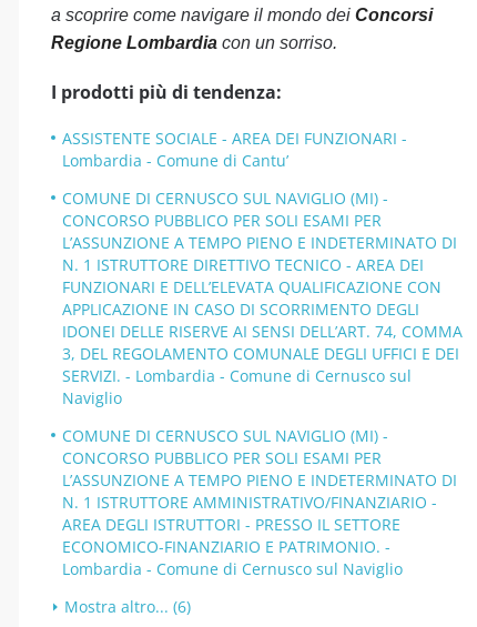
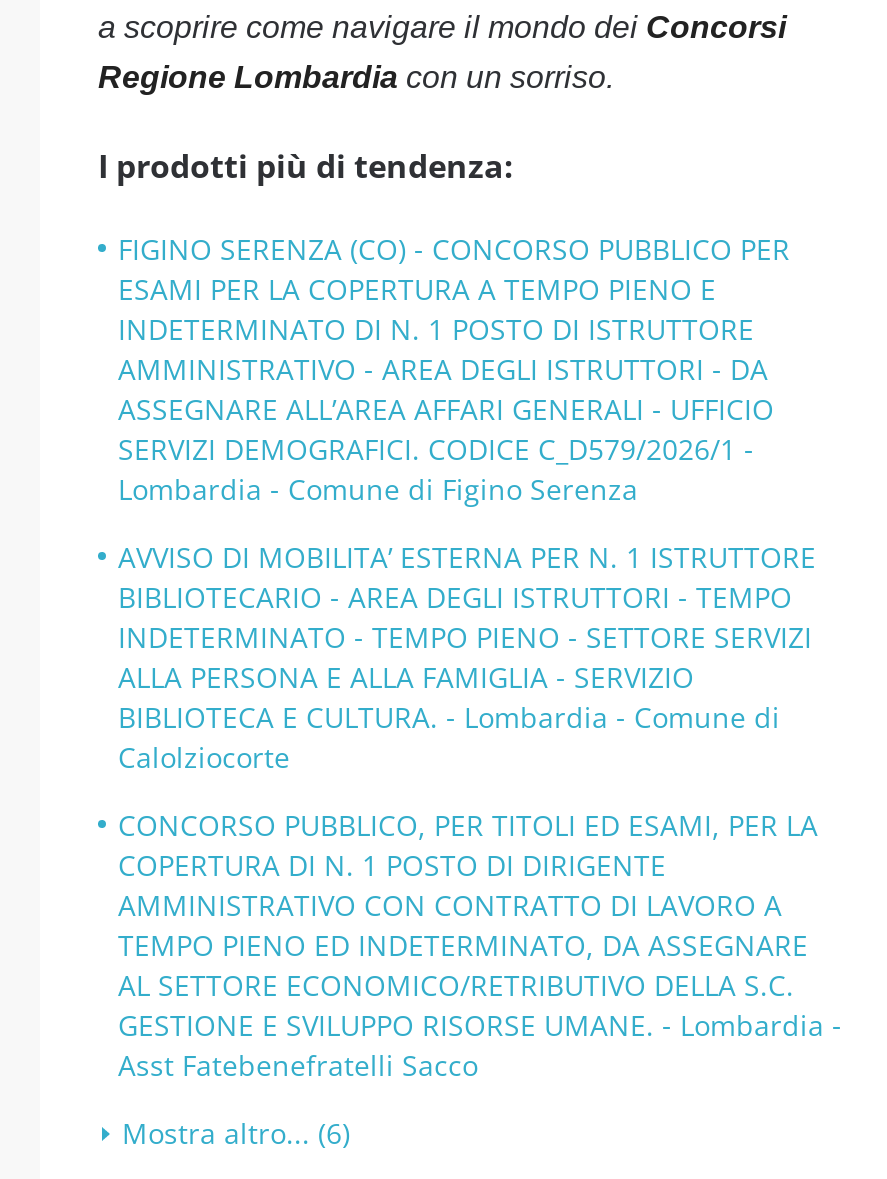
- ASSISTENTE SOCIALE - AREA DEI FUNZIONARI -
- Lombardia - Comune di Cantu’
+ FIGINO SERENZA (CO) - CONCORSO PUBBLICO PER
+ ESAMI PER LA COPERTURA A TEMPO PIENO E
+ INDETERMINATO DI N. 1 POSTO DI ISTRUTTORE
+ AMMINISTRATIVO - AREA DEGLI ISTRUTTORI - DA
+ ASSEGNARE ALL’AREA AFFARI GENERALI - UFFICIO
+ SERVIZI DEMOGRAFICI. CODICE C_D579/2026/1 -
+ Lombardia - Comune di Figino Serenza

- COMUNE DI CERNUSCO SUL NAVIGLIO (MI) -
- CONCORSO PUBBLICO PER SOLI ESAMI PER
- L’ASSUNZIONE A TEMPO PIENO E INDETERMINATO DI
- N. 1 ISTRUTTORE DIRETTIVO TECNICO - AREA DEI
- FUNZIONARI E DELL’ELEVATA QUALIFICAZIONE CON
- APPLICAZIONE IN CASO DI SCORRIMENTO DEGLI
- IDONEI DELLE RISERVE AI SENSI DELL’ART. 74, COMMA
- 3, DEL REGOLAMENTO COMUNALE DEGLI UFFICI E DEI
- SERVIZI. - Lombardia - Comune di Cernusco sul
- Naviglio
+ AVVISO DI MOBILITA’ ESTERNA PER N. 1 ISTRUTTORE
+ BIBLIOTECARIO - AREA DEGLI ISTRUTTORI - TEMPO
+ INDETERMINATO - TEMPO PIENO - SETTORE SERVIZI
+ ALLA PERSONA E ALLA FAMIGLIA - SERVIZIO
+ BIBLIOTECA E CULTURA. - Lombardia - Comune di
+ Calolziocorte

- COMUNE DI CERNUSCO SUL NAVIGLIO (MI) -
- CONCORSO PUBBLICO PER SOLI ESAMI PER
- L’ASSUNZIONE A TEMPO PIENO E INDETERMINATO DI
- N. 1 ISTRUTTORE AMMINISTRATIVO/FINANZIARIO -
- AREA DEGLI ISTRUTTORI - PRESSO IL SETTORE
- ECONOMICO-FINANZIARIO E PATRIMONIO. -
- Lombardia - Comune di Cernusco sul Naviglio
+ CONCORSO PUBBLICO, PER TITOLI ED ESAMI, PER LA
+ COPERTURA DI N. 1 POSTO DI DIRIGENTE
+ AMMINISTRATIVO CON CONTRATTO DI LAVORO A
+ TEMPO PIENO ED INDETERMINATO, DA ASSEGNARE
+ AL SETTORE ECONOMICO/RETRIBUTIVO DELLA S.C.
+ GESTIONE E SVILUPPO RISORSE UMANE. - Lombardia -
+ Asst Fatebenefratelli Sacco
